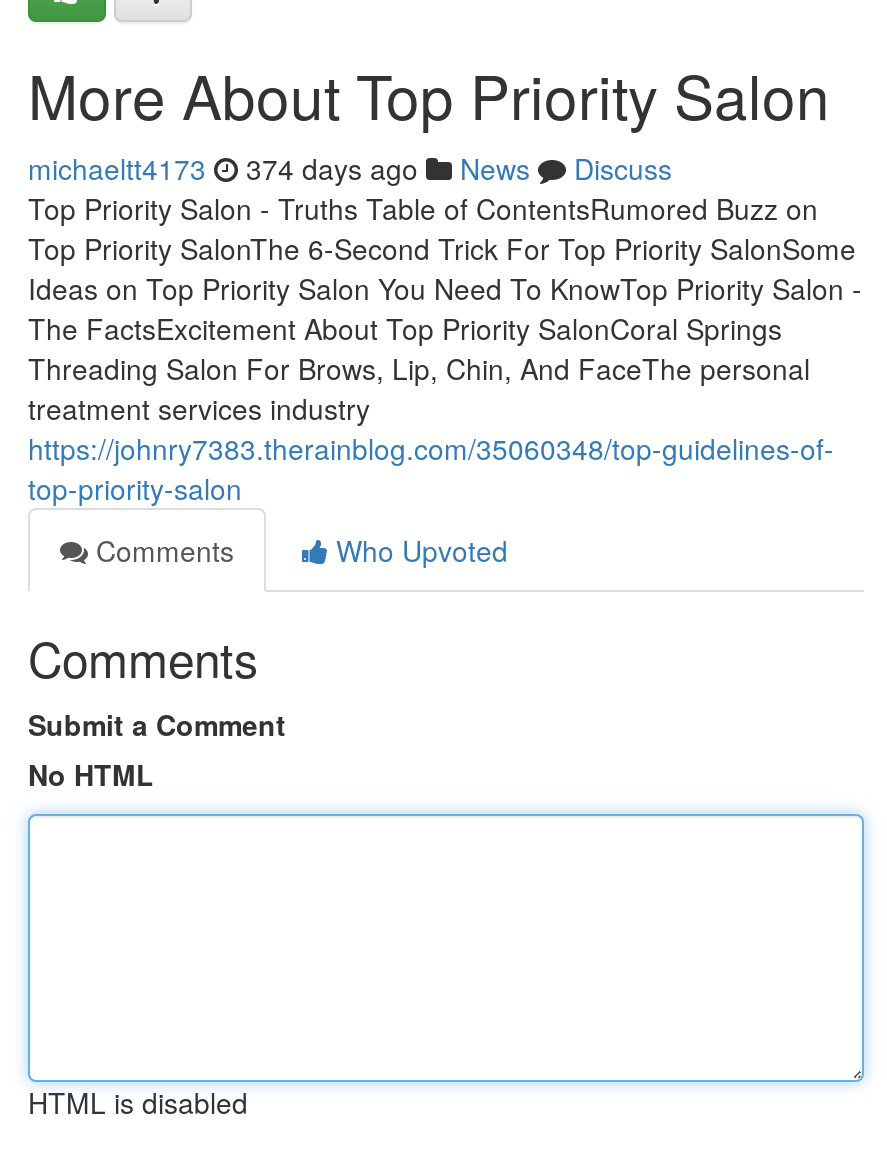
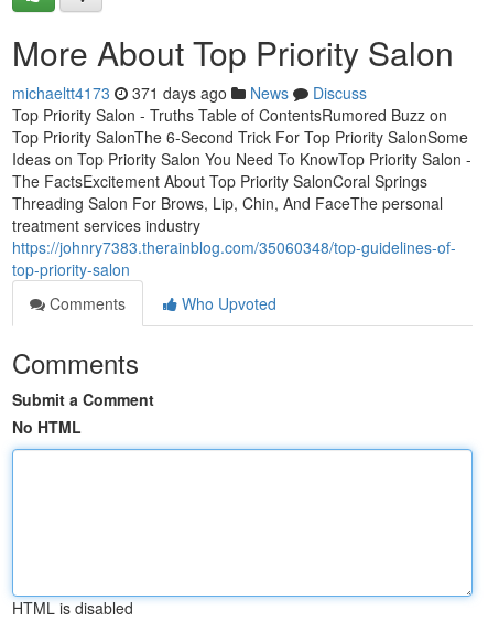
- michaeltt4173 374 days ago News Discuss
+ michaeltt4173 371 days ago News Discuss
